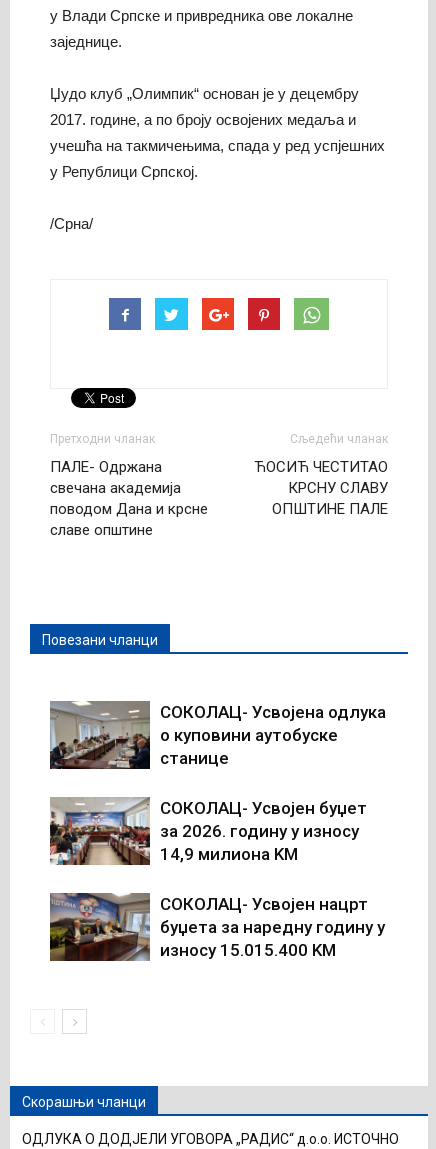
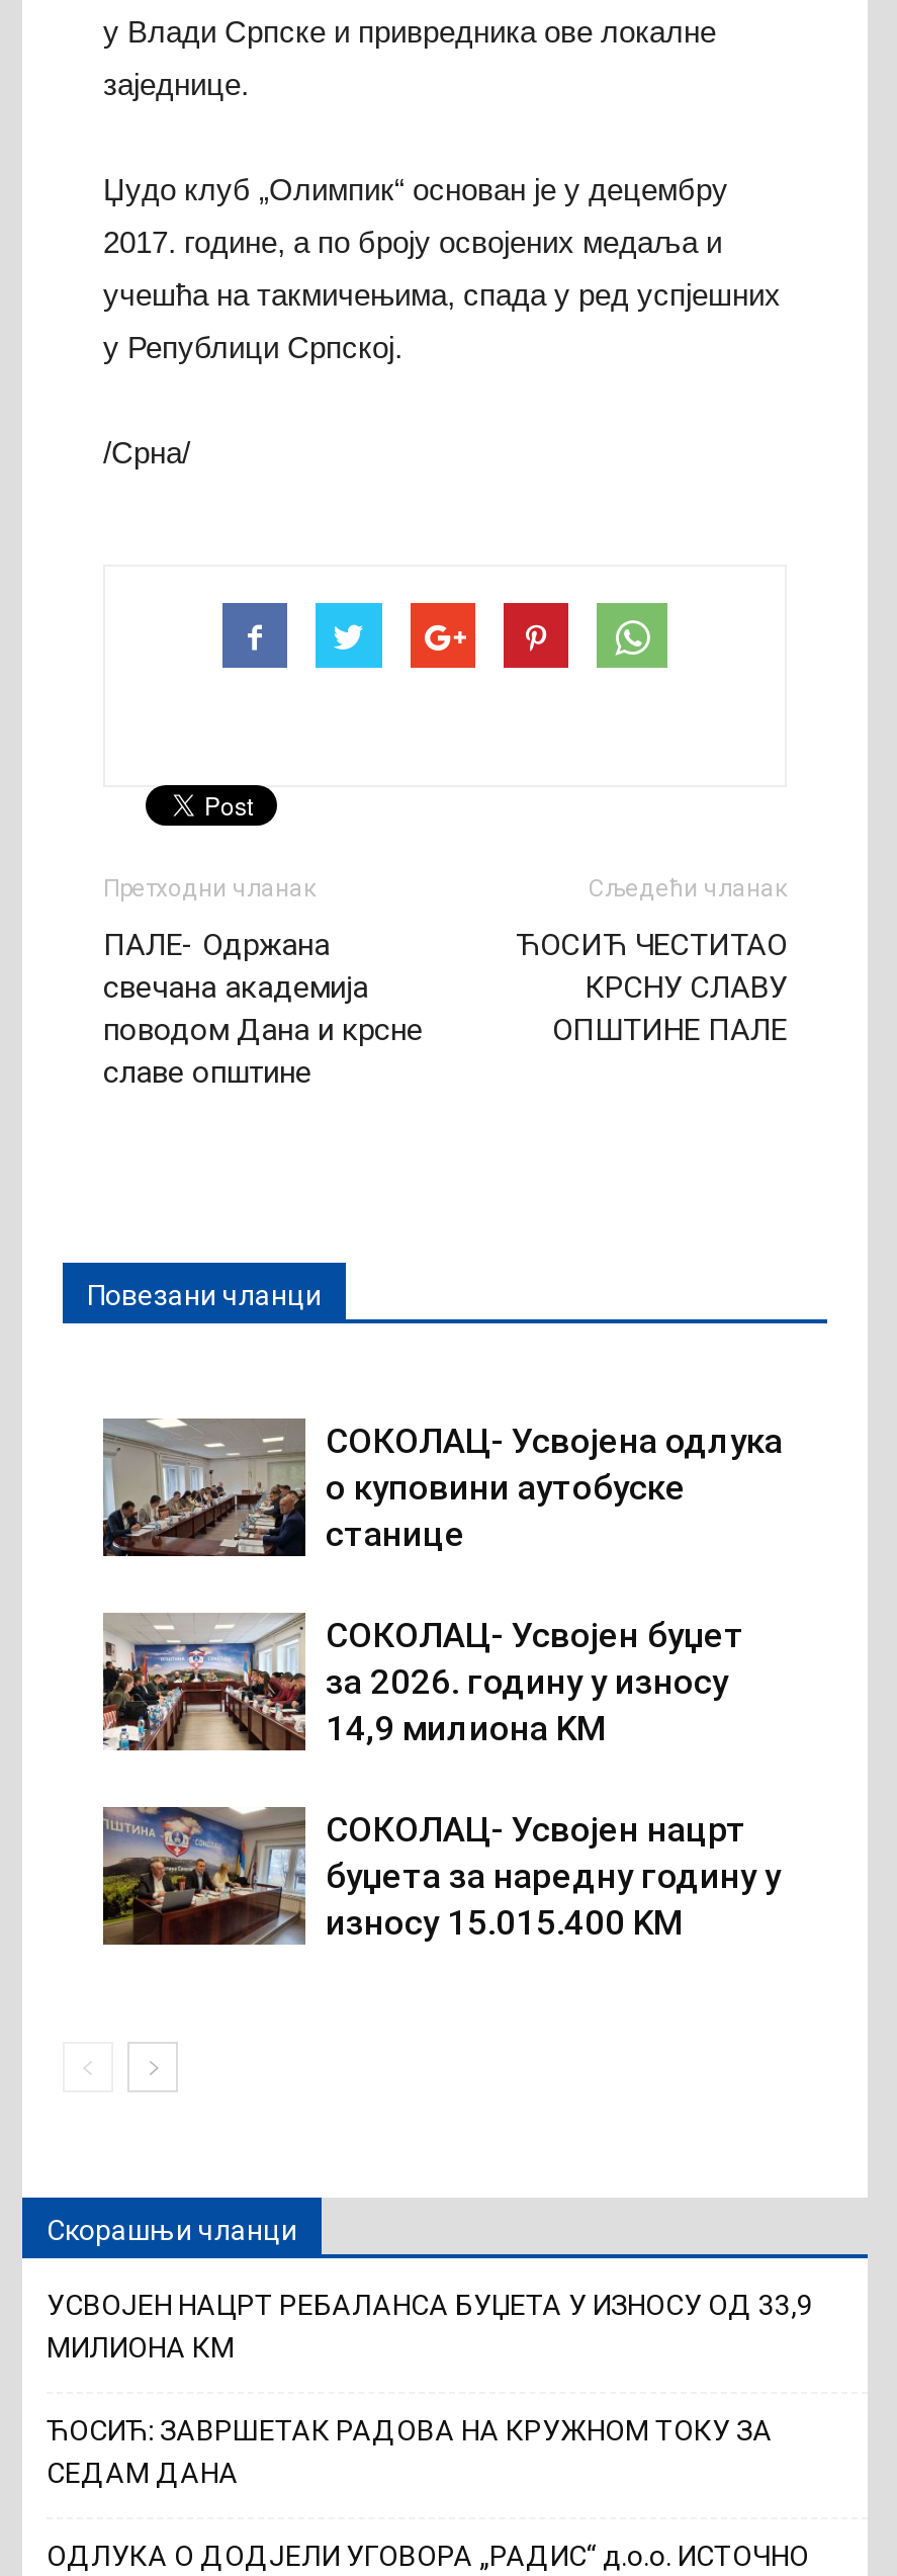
+ УСВОЈЕН НАЦРТ РЕБАЛАНСА БУЏЕТА У ИЗНОСУ ОД 33,9
+ МИЛИОНА КМ
+ ЋОСИЋ: ЗАВРШЕТАК РАДОВА НА КРУЖНОМ ТОКУ ЗА
+ СЕДАМ ДАНА
